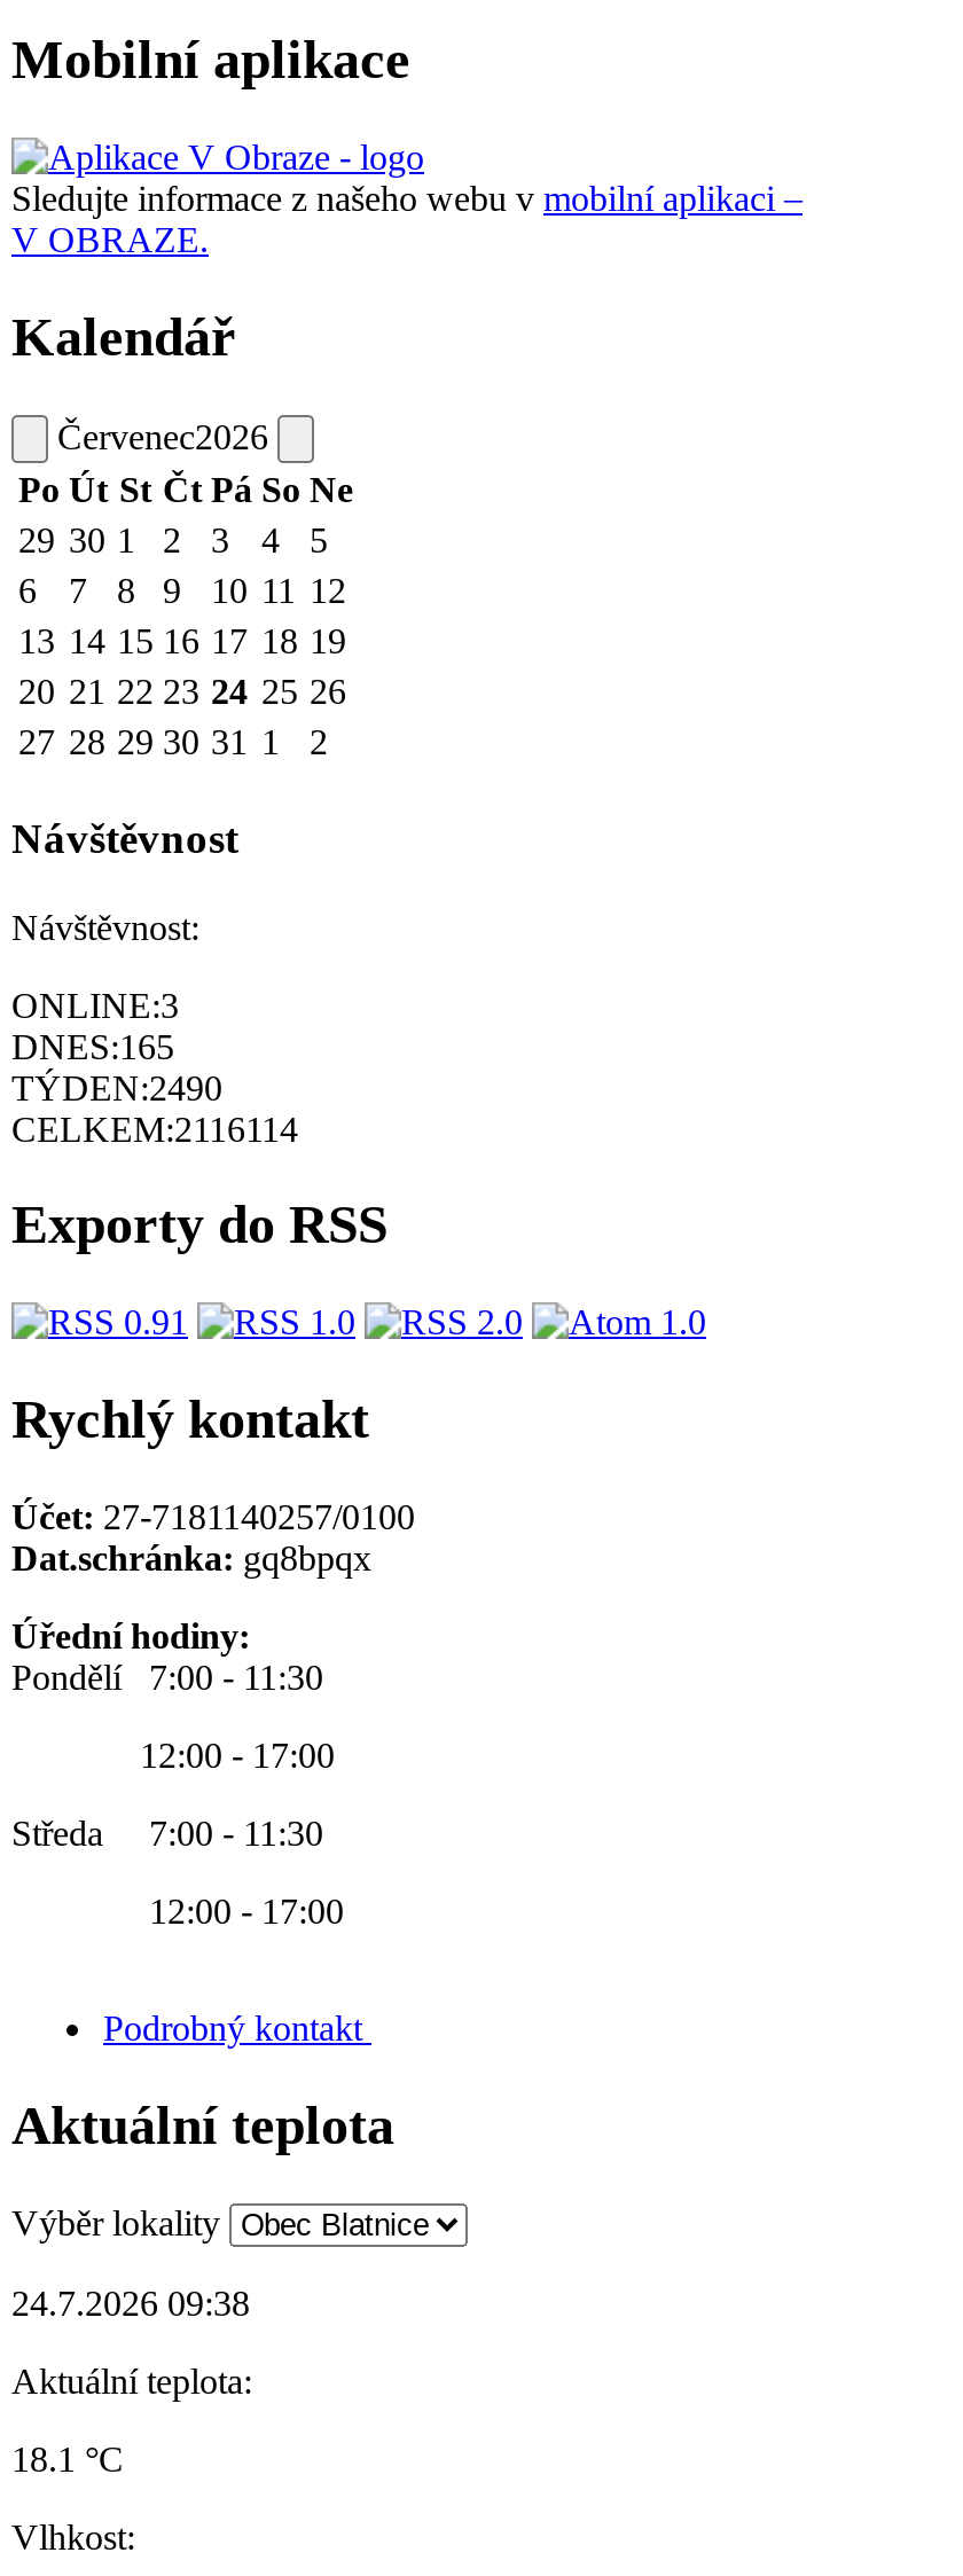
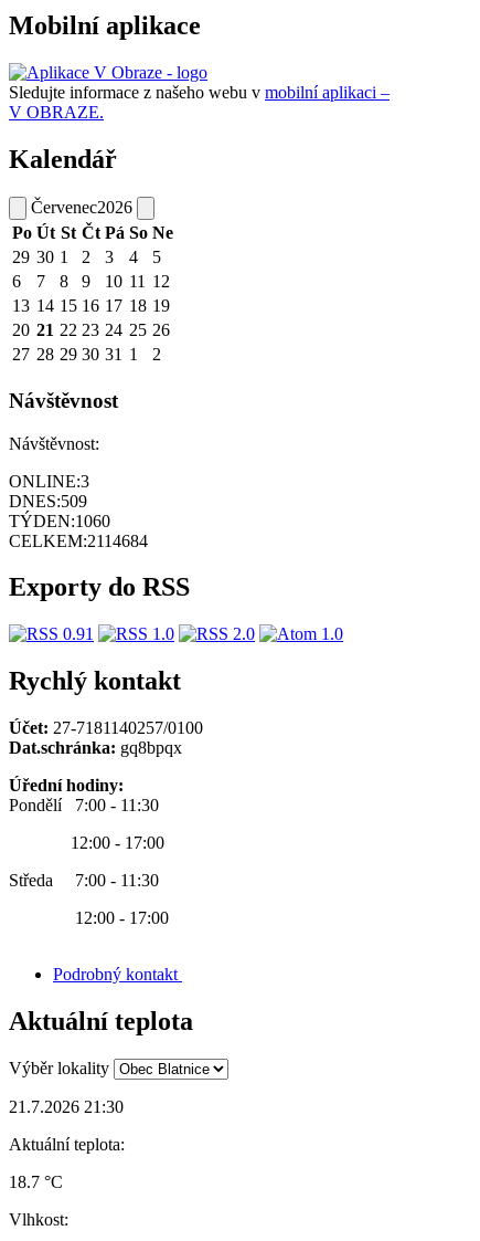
- DNES:165
+ DNES:509

- TÝDEN:2490
+ TÝDEN:1060

- CELKEM:2116114
+ CELKEM:2114684

- 24.7.2026 09:38
+ 21.7.2026 21:30

- 18.1 °C
+ 18.7 °C
